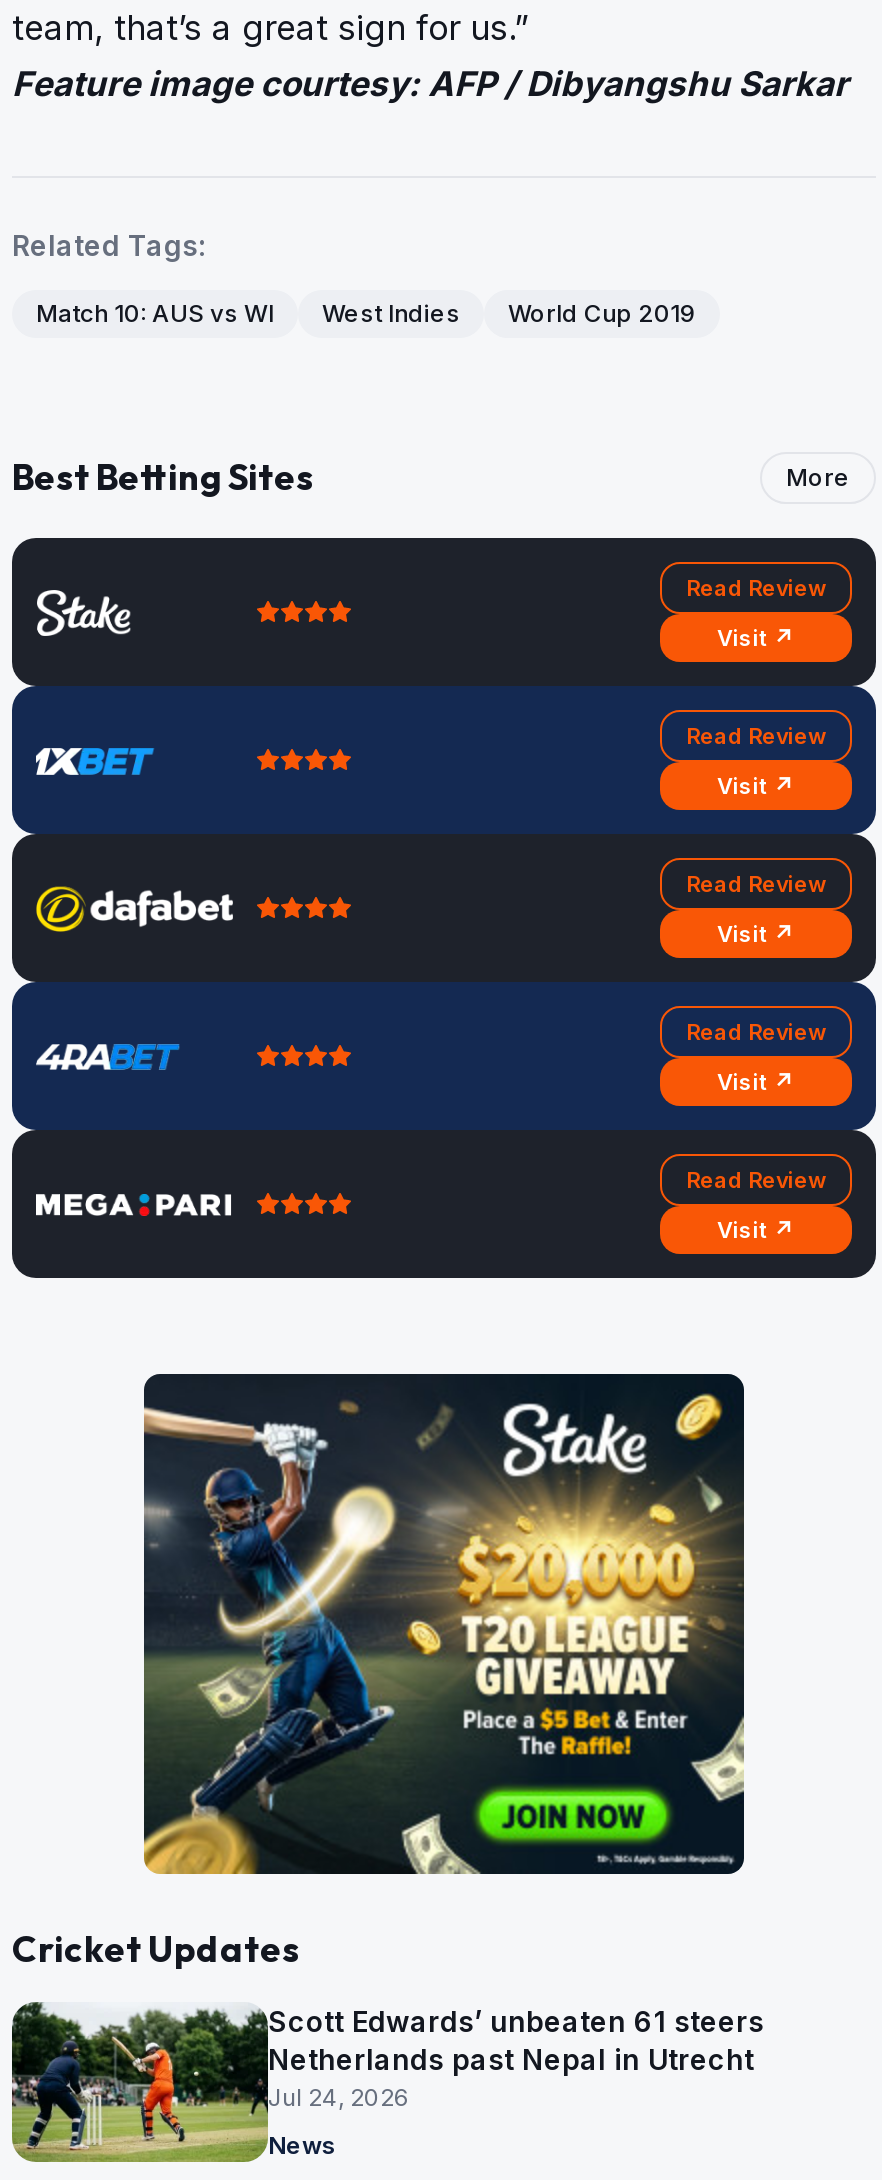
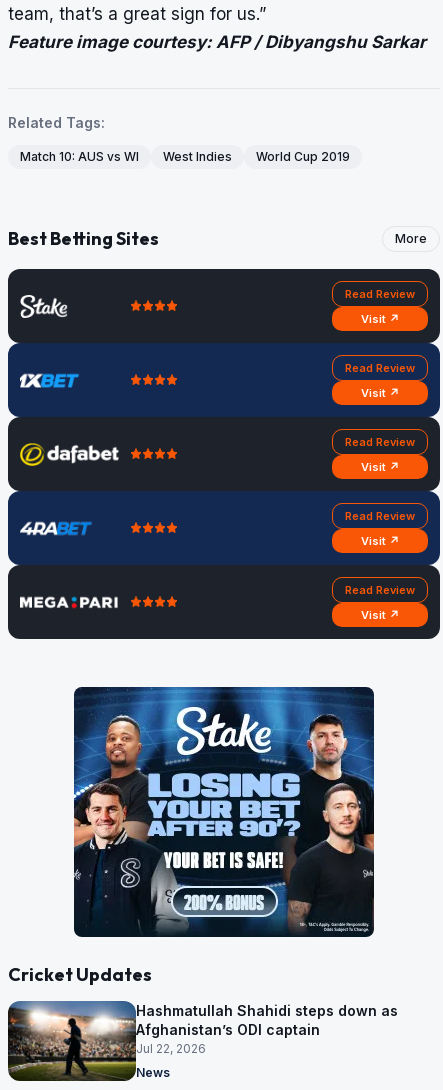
- [image]
+ [image]

- [image]
- Scott Edwards’ unbeaten 61 steers
- Netherlands past Nepal in Utrecht
- Jul 24, 2026
+ [image]
+ Hashmatullah Shahidi steps down as
+ Afghanistan’s ODI captain
+ Jul 22, 2026
